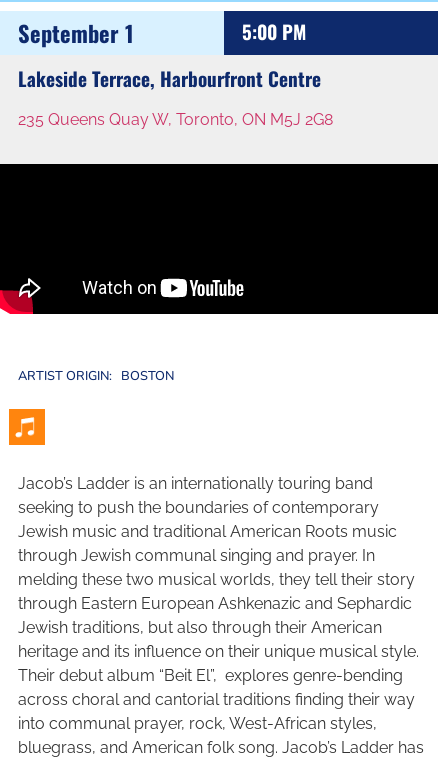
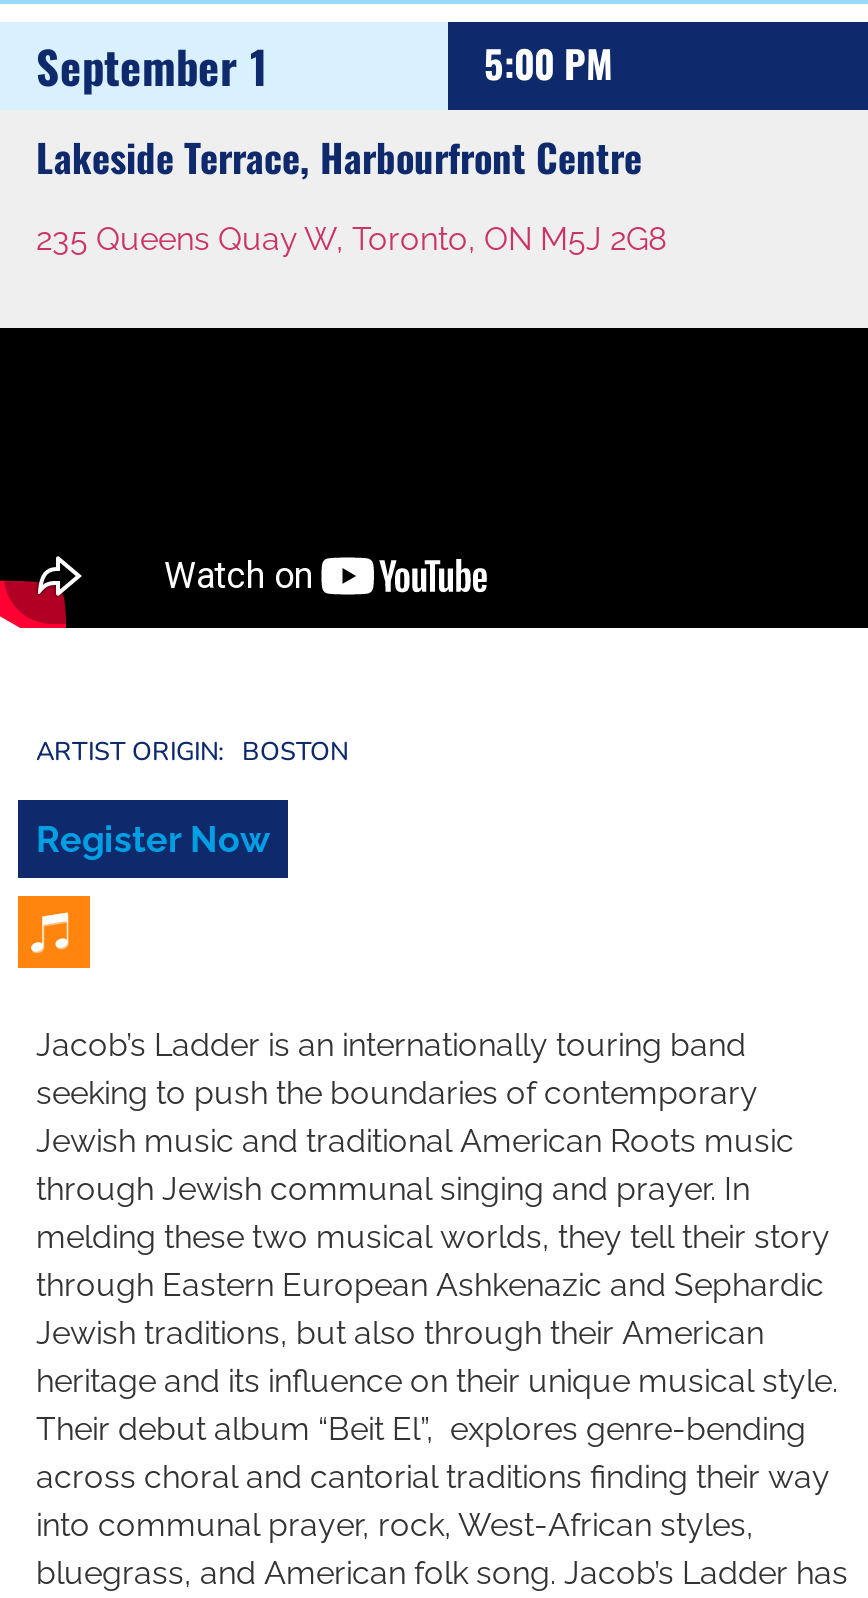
+ Register Now
